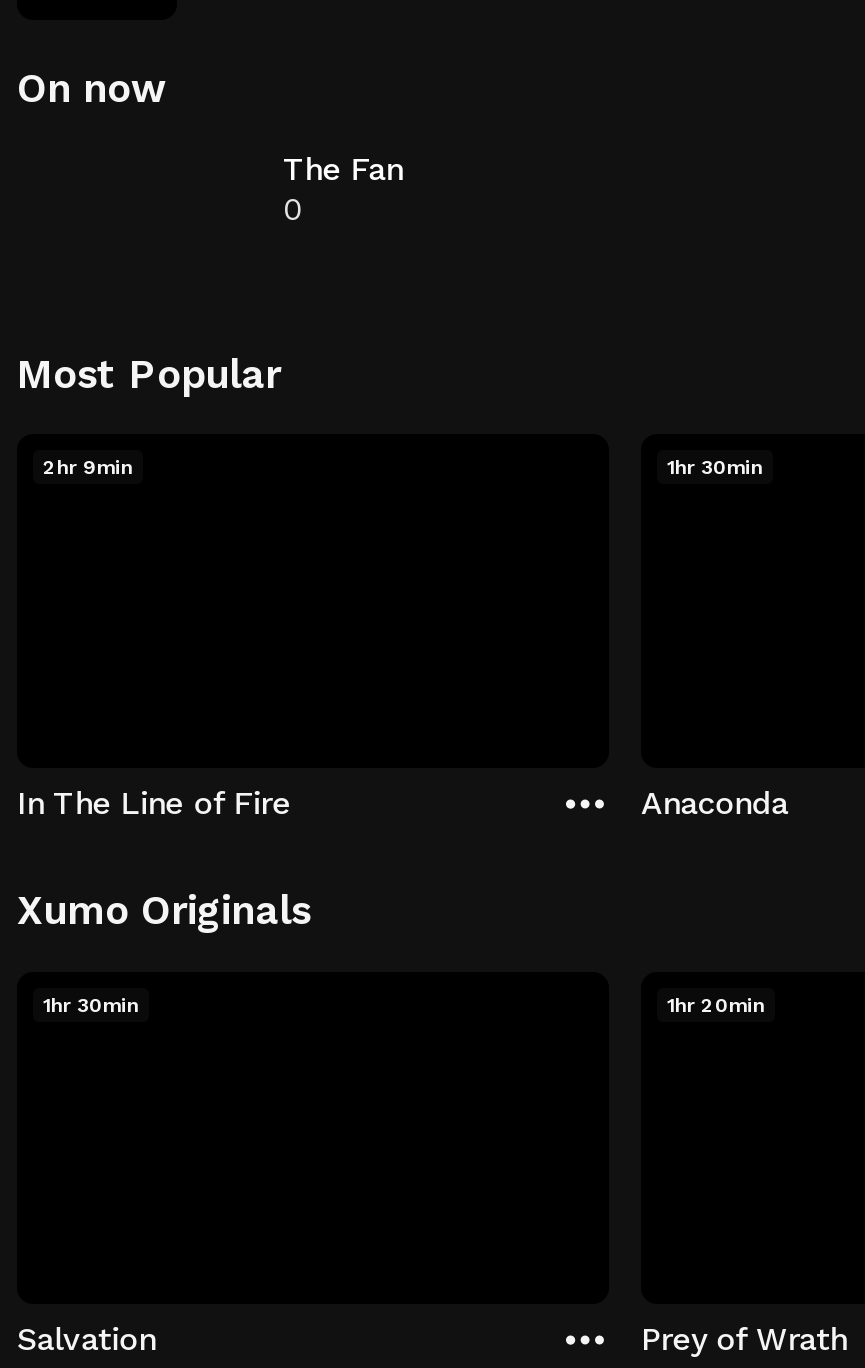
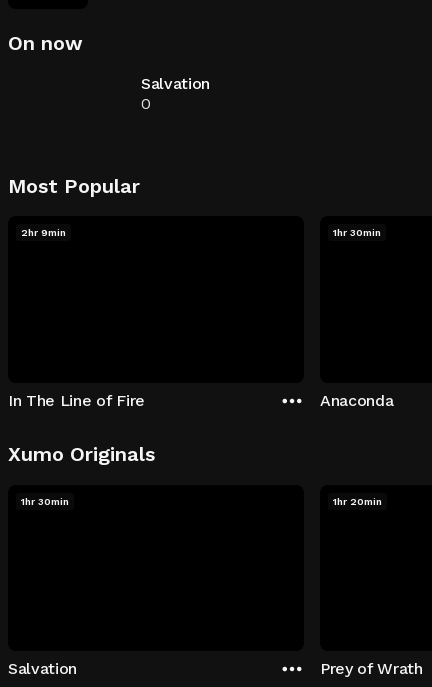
- The Fan
+ Salvation
